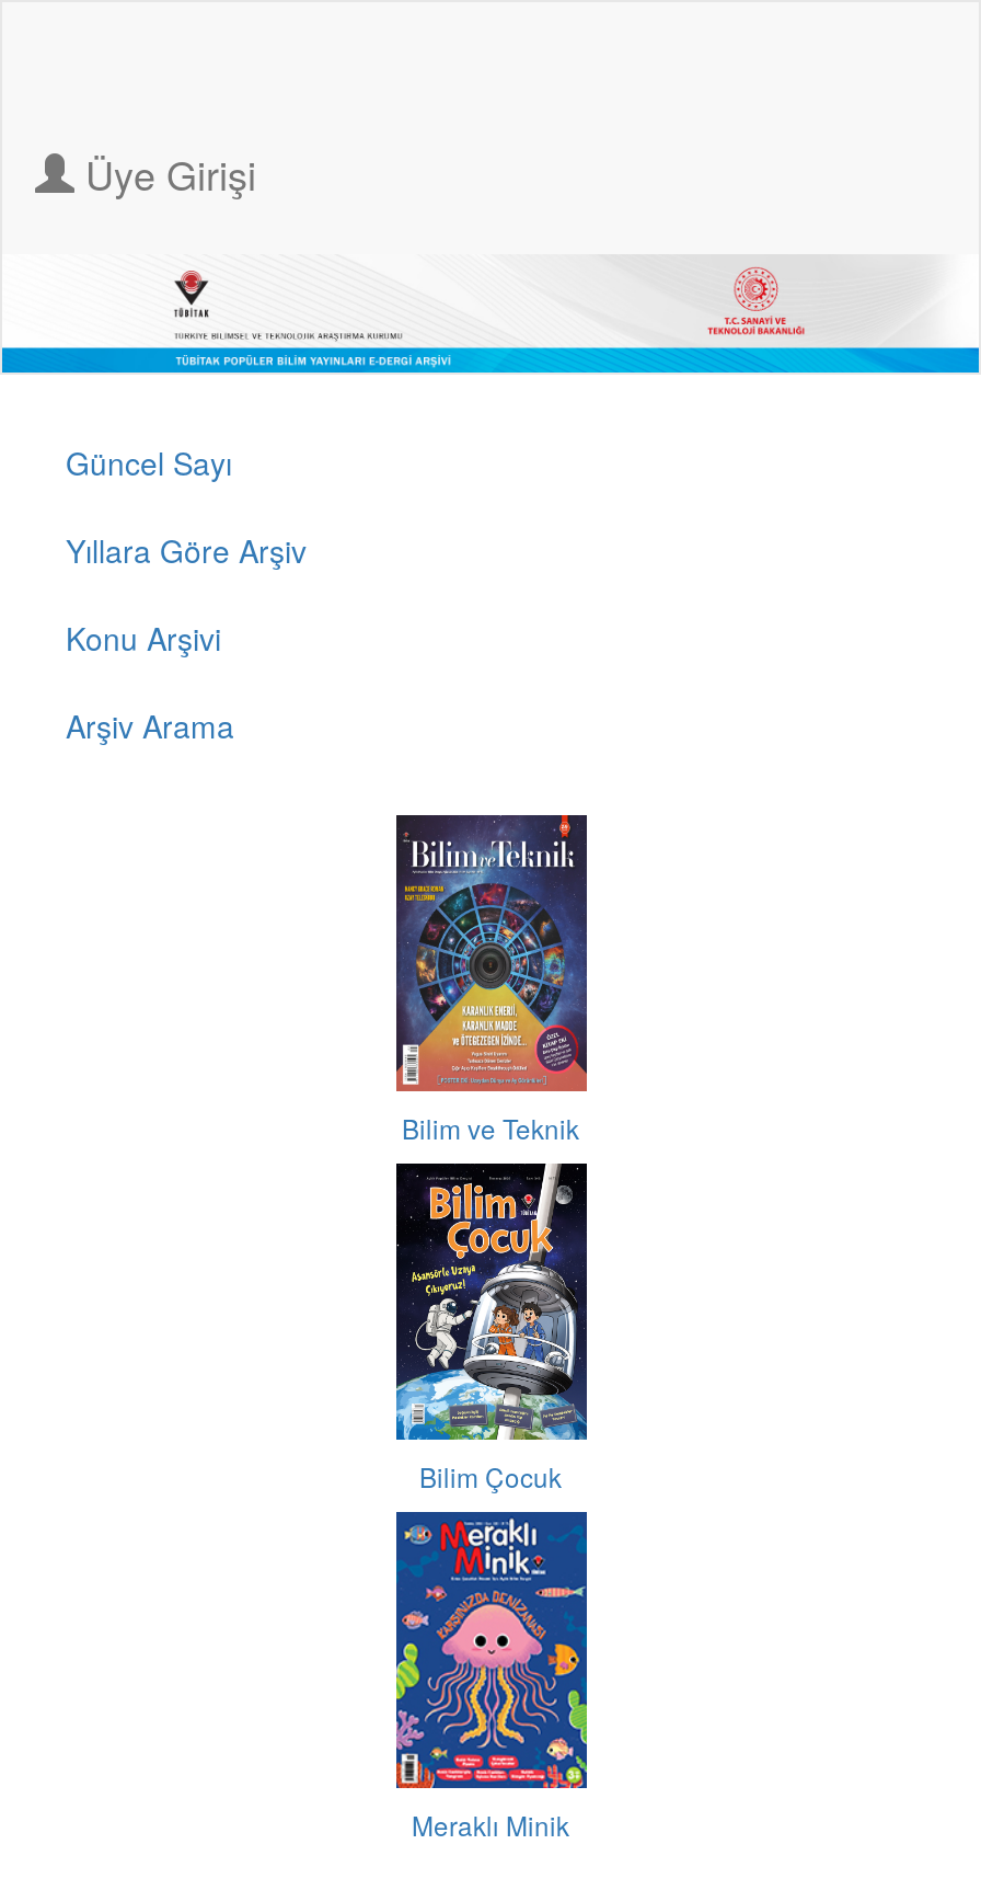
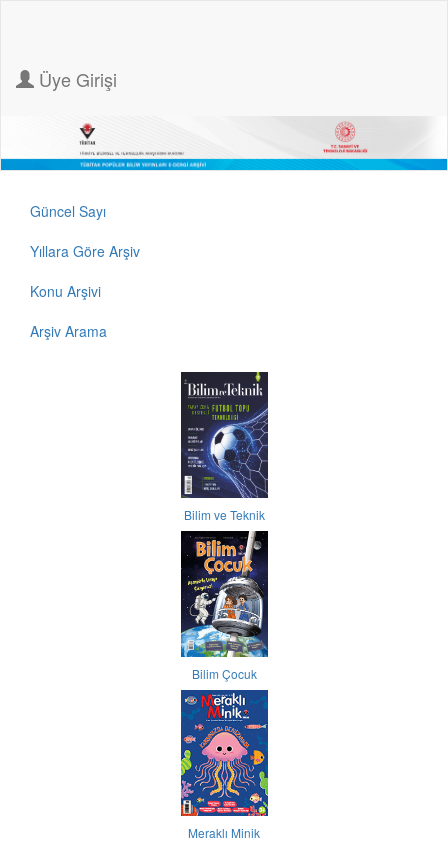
- [image]
+ [image]
